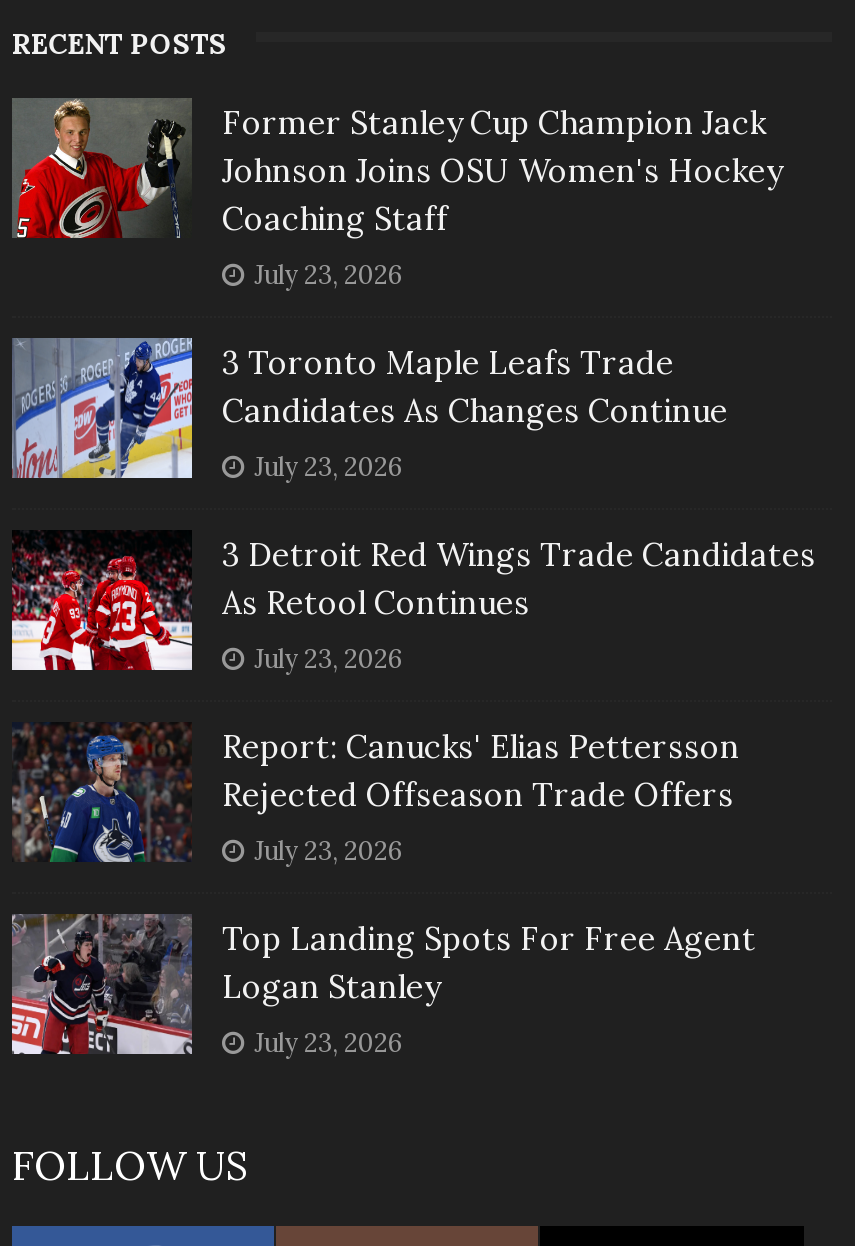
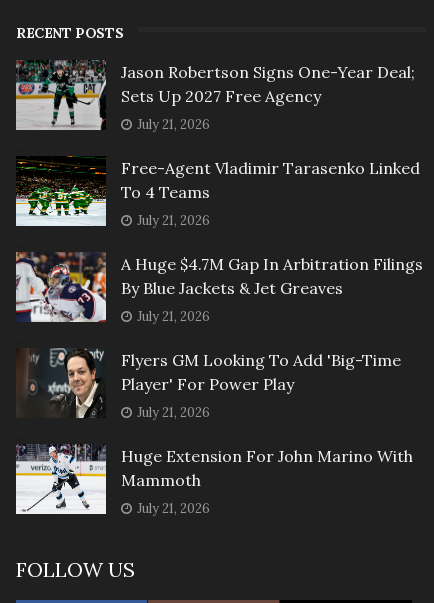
- [image]
- Former Stanley Cup Champion Jack
- Johnson Joins OSU Women's Hockey
- Coaching Staff
+ [image]
+ Jason Robertson Signs One-Year Deal;
+ Sets Up 2027 Free Agency

- July 23, 2026
+ July 21, 2026

- [image]
- 3 Toronto Maple Leafs Trade
- Candidates As Changes Continue
+ [image]
+ Free-Agent Vladimir Tarasenko Linked
+ To 4 Teams

- July 23, 2026
+ July 21, 2026

- [image]
- 3 Detroit Red Wings Trade Candidates
- As Retool Continues
+ [image]
+ A Huge $4.7M Gap In Arbitration Filings
+ By Blue Jackets & Jet Greaves

- July 23, 2026
+ July 21, 2026

- [image]
- Report: Canucks' Elias Pettersson
- Rejected Offseason Trade Offers
+ [image]
+ Flyers GM Looking To Add 'Big-Time
+ Player' For Power Play

- July 23, 2026
+ July 21, 2026

- [image]
- Top Landing Spots For Free Agent
- Logan Stanley
+ [image]
+ Huge Extension For John Marino With
+ Mammoth

- July 23, 2026
+ July 21, 2026
